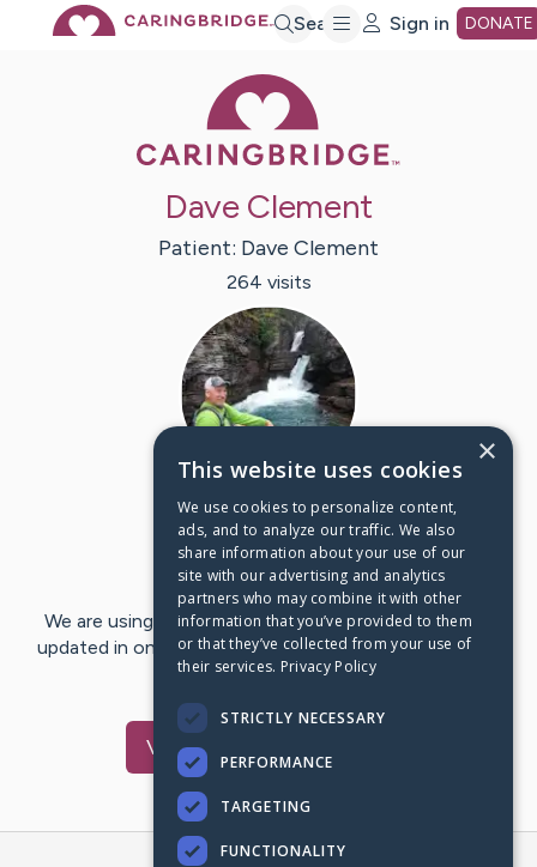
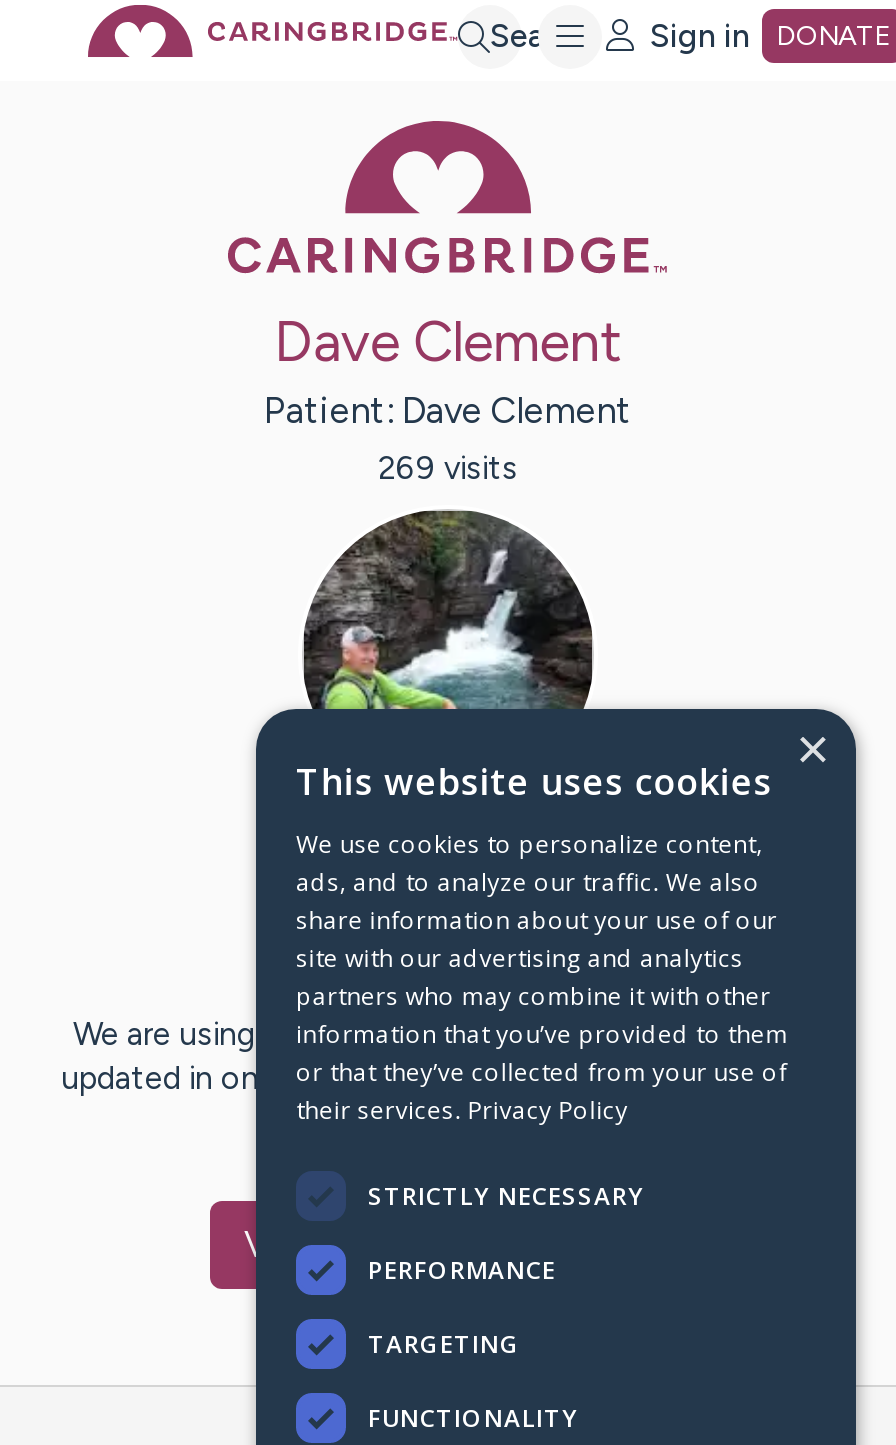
- 264 visits
+ 269 visits
